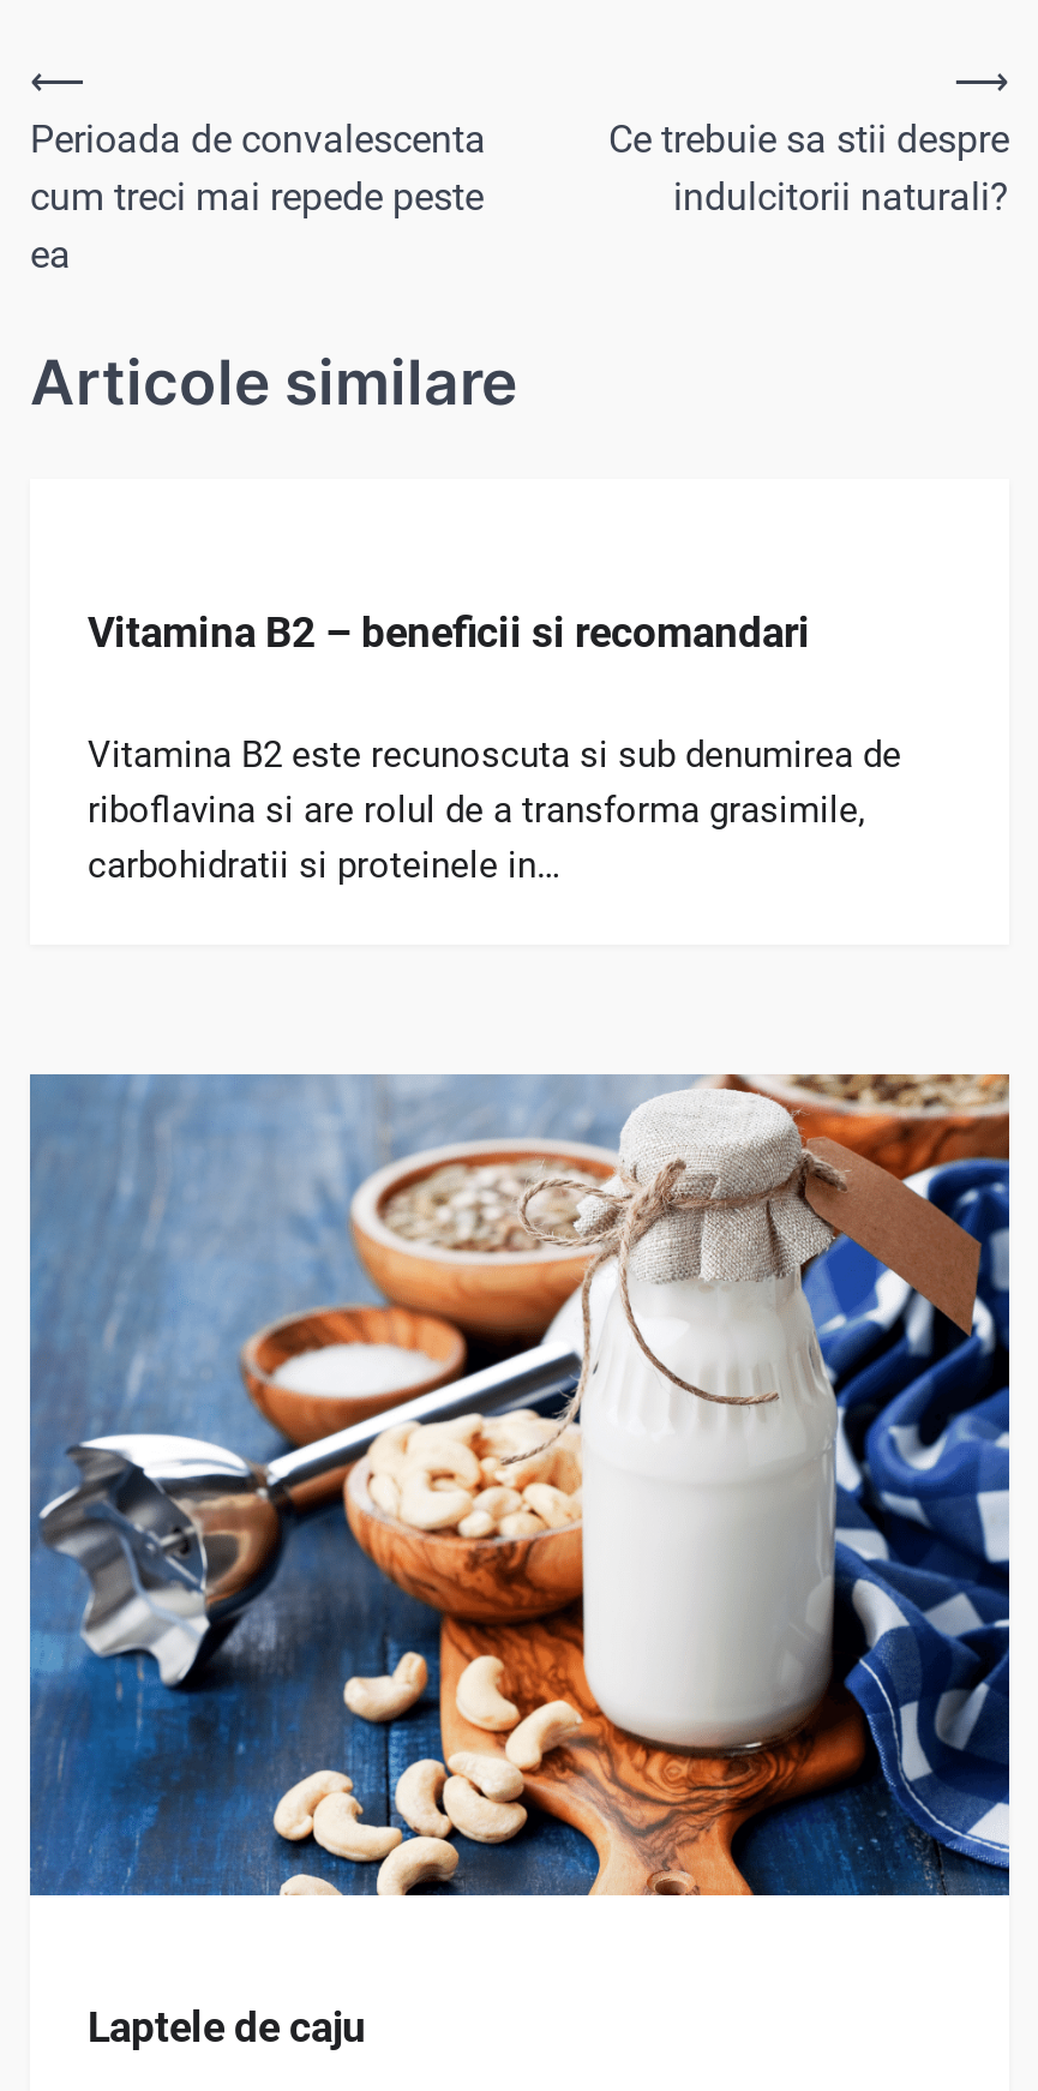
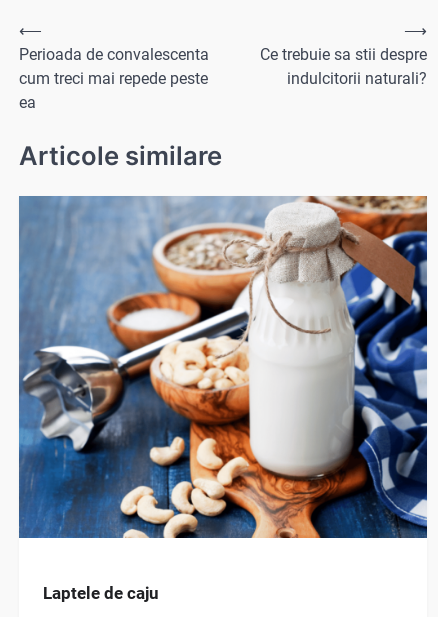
- Vitamina B2 – beneficii si recomandari
- Vitamina B2 este recunoscuta si sub denumirea de
- riboflavina si are rolul de a transforma grasimile,
- carbohidratii si proteinele in…
